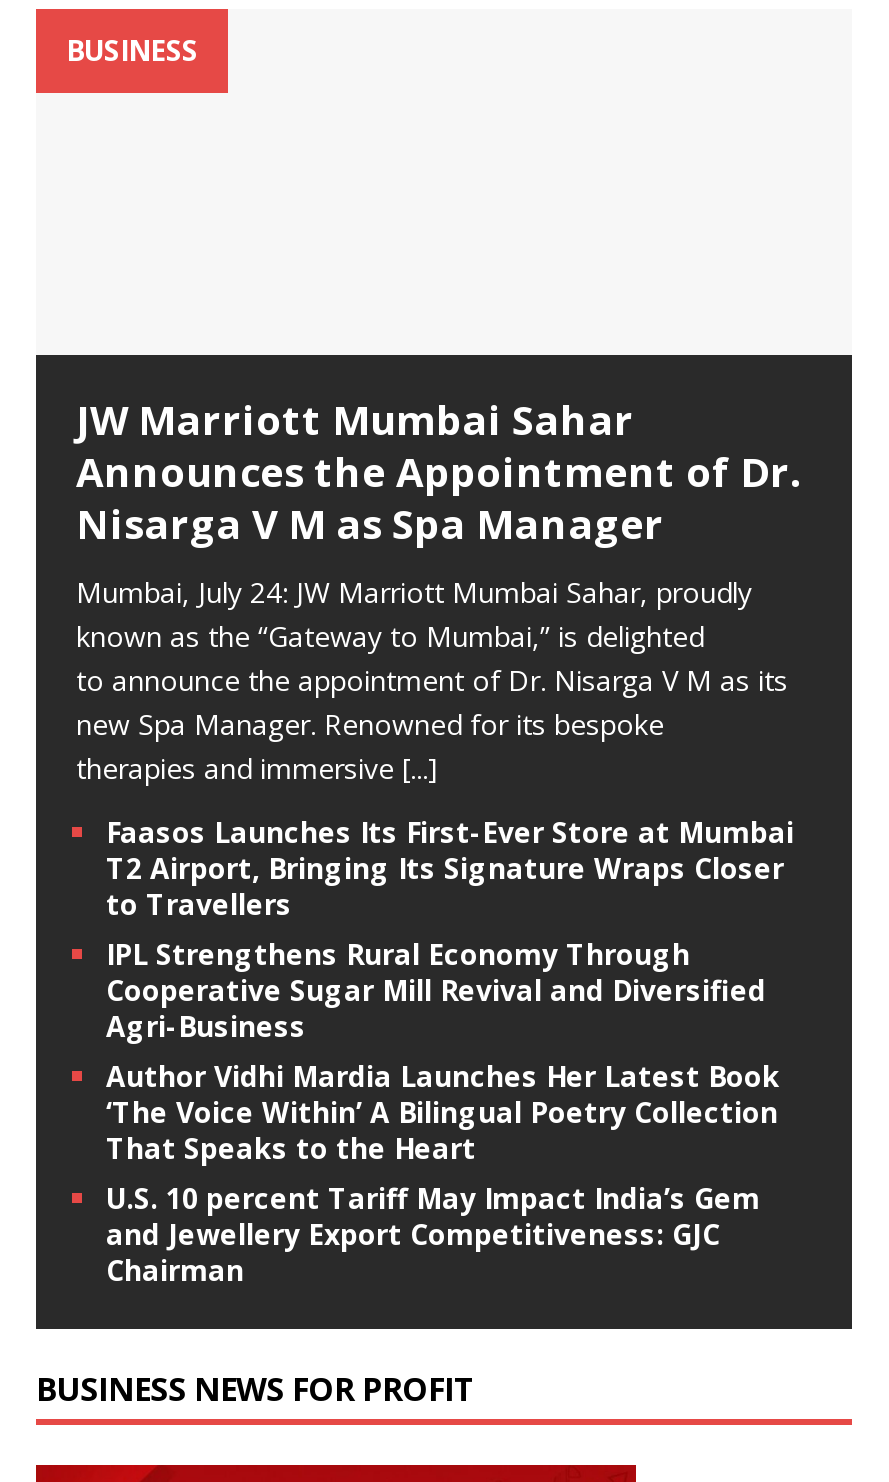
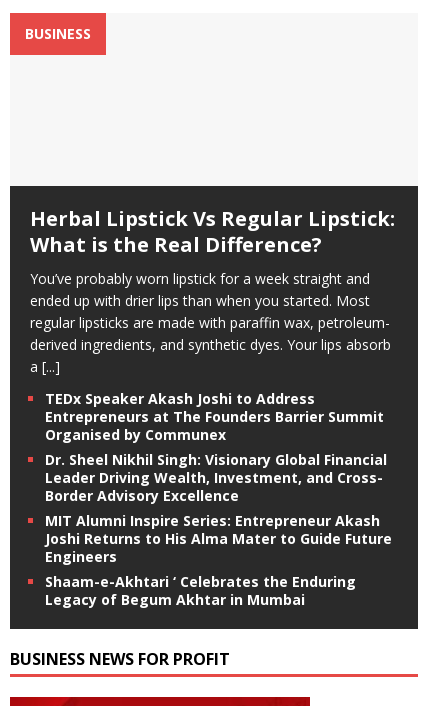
- JW Marriott Mumbai Sahar
- Announces the Appointment of Dr.
- Nisarga V M as Spa Manager
- Mumbai, July 24: JW Marriott Mumbai Sahar, proudly
- known as the “Gateway to Mumbai,” is delighted
- to announce the appointment of Dr. Nisarga V M as its
- new Spa Manager. Renowned for its bespoke
- therapies and immersive [...]
+ Herbal Lipstick Vs Regular Lipstick:
+ What is the Real Difference?
+ You’ve probably worn lipstick for a week straight and
+ ended up with drier lips than when you started. Most
+ regular lipsticks are made with paraffin wax, petroleum-
+ derived ingredients, and synthetic dyes. Your lips absorb
+ a [...]

- Faasos Launches Its First-Ever Store at Mumbai
- T2 Airport, Bringing Its Signature Wraps Closer
- to Travellers
- IPL Strengthens Rural Economy Through
- Cooperative Sugar Mill Revival and Diversified
- Agri-Business
- Author Vidhi Mardia Launches Her Latest Book
- ‘The Voice Within’ A Bilingual Poetry Collection
- That Speaks to the Heart
- U.S. 10 percent Tariff May Impact India’s Gem
- and Jewellery Export Competitiveness: GJC
- Chairman
+ TEDx Speaker Akash Joshi to Address
+ Entrepreneurs at The Founders Barrier Summit
+ Organised by Communex
+ Dr. Sheel Nikhil Singh: Visionary Global Financial
+ Leader Driving Wealth, Investment, and Cross-
+ Border Advisory Excellence
+ MIT Alumni Inspire Series: Entrepreneur Akash
+ Joshi Returns to His Alma Mater to Guide Future
+ Engineers
+ Shaam-e-Akhtari ‘ Celebrates the Enduring
+ Legacy of Begum Akhtar in Mumbai
